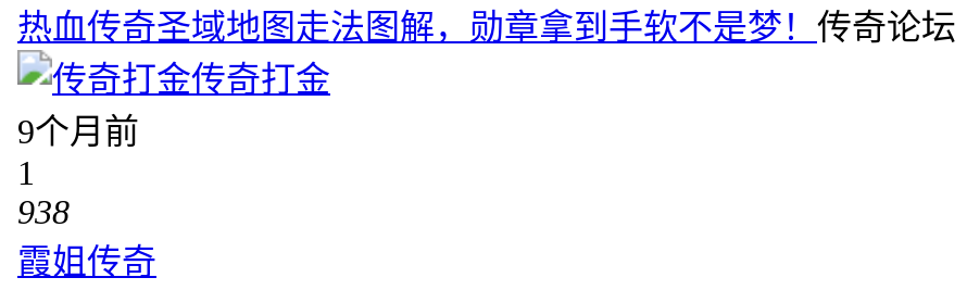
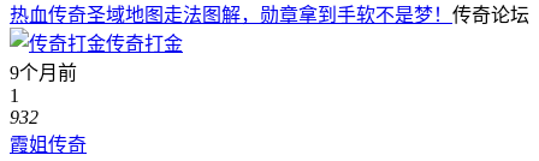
- 938
+ 932
